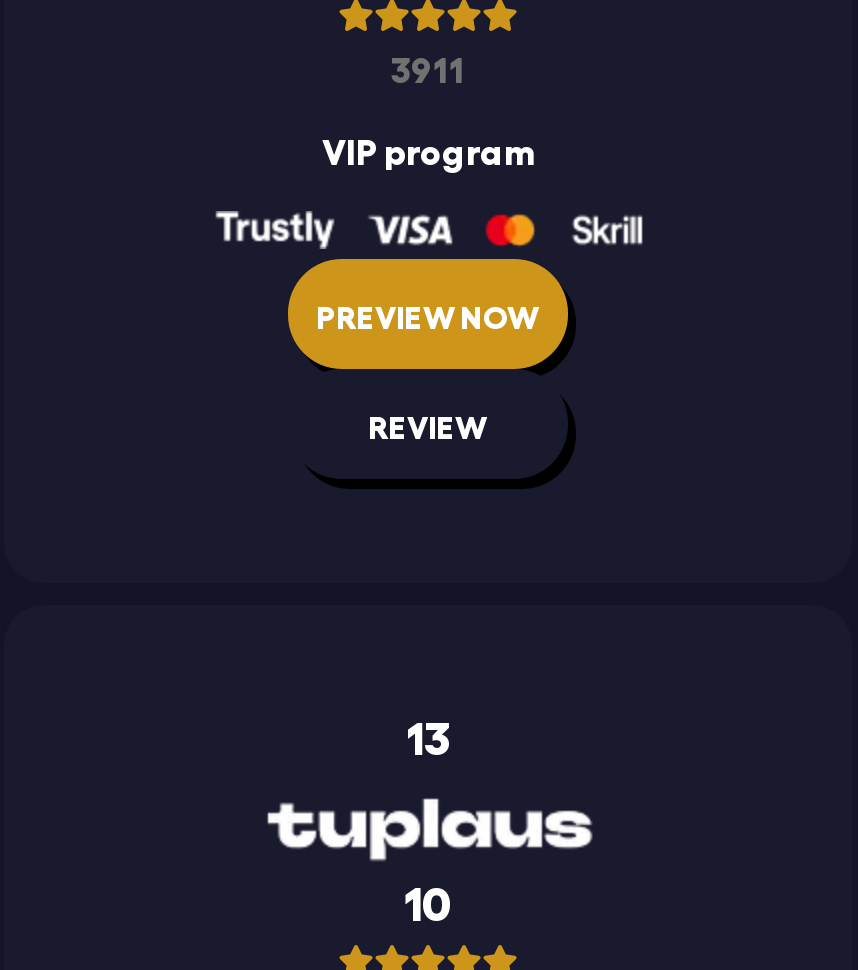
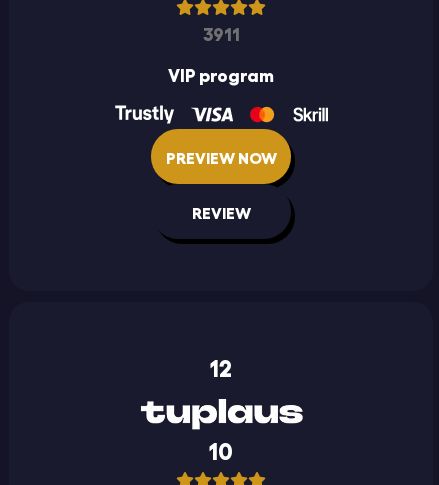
- 13
+ 12
